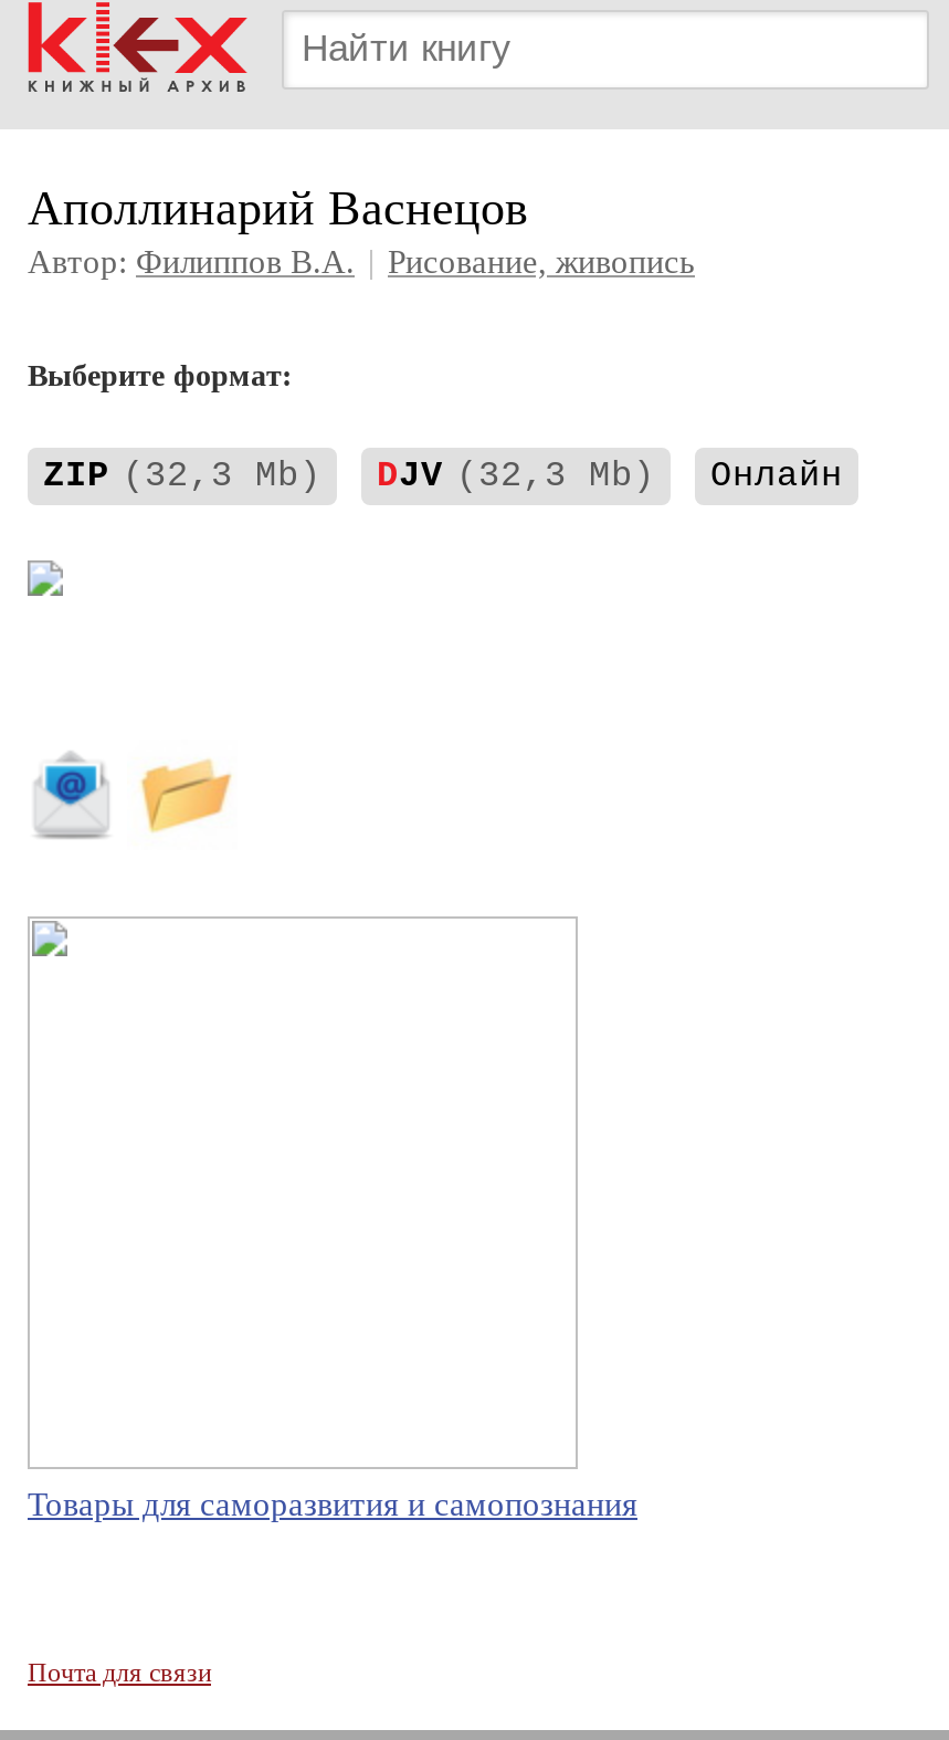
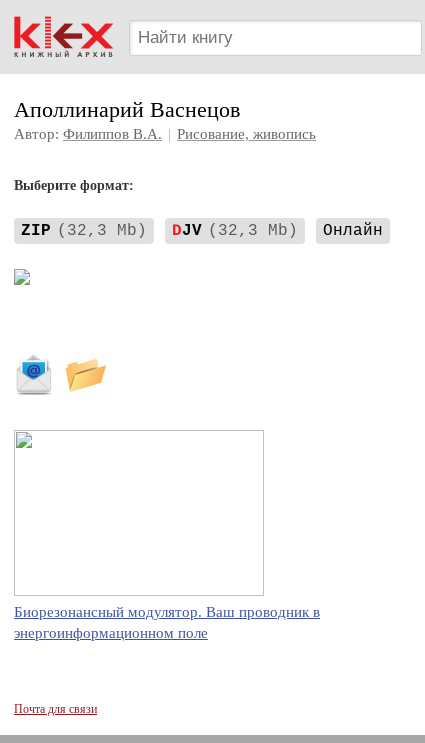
- Товары для саморазвития и самопознания
+ Биорезонансный модулятор. Ваш проводник в
+ энергоинформационном поле
